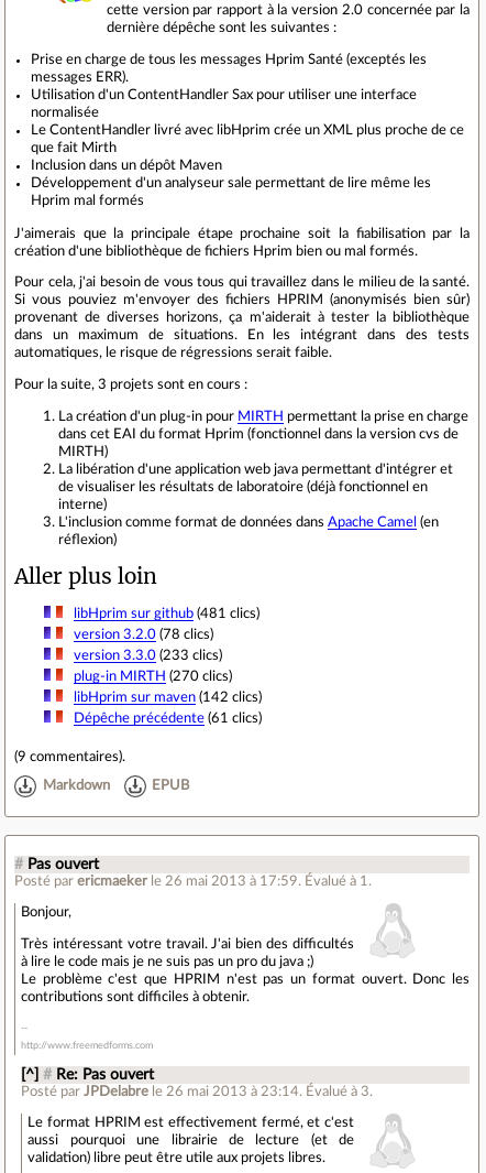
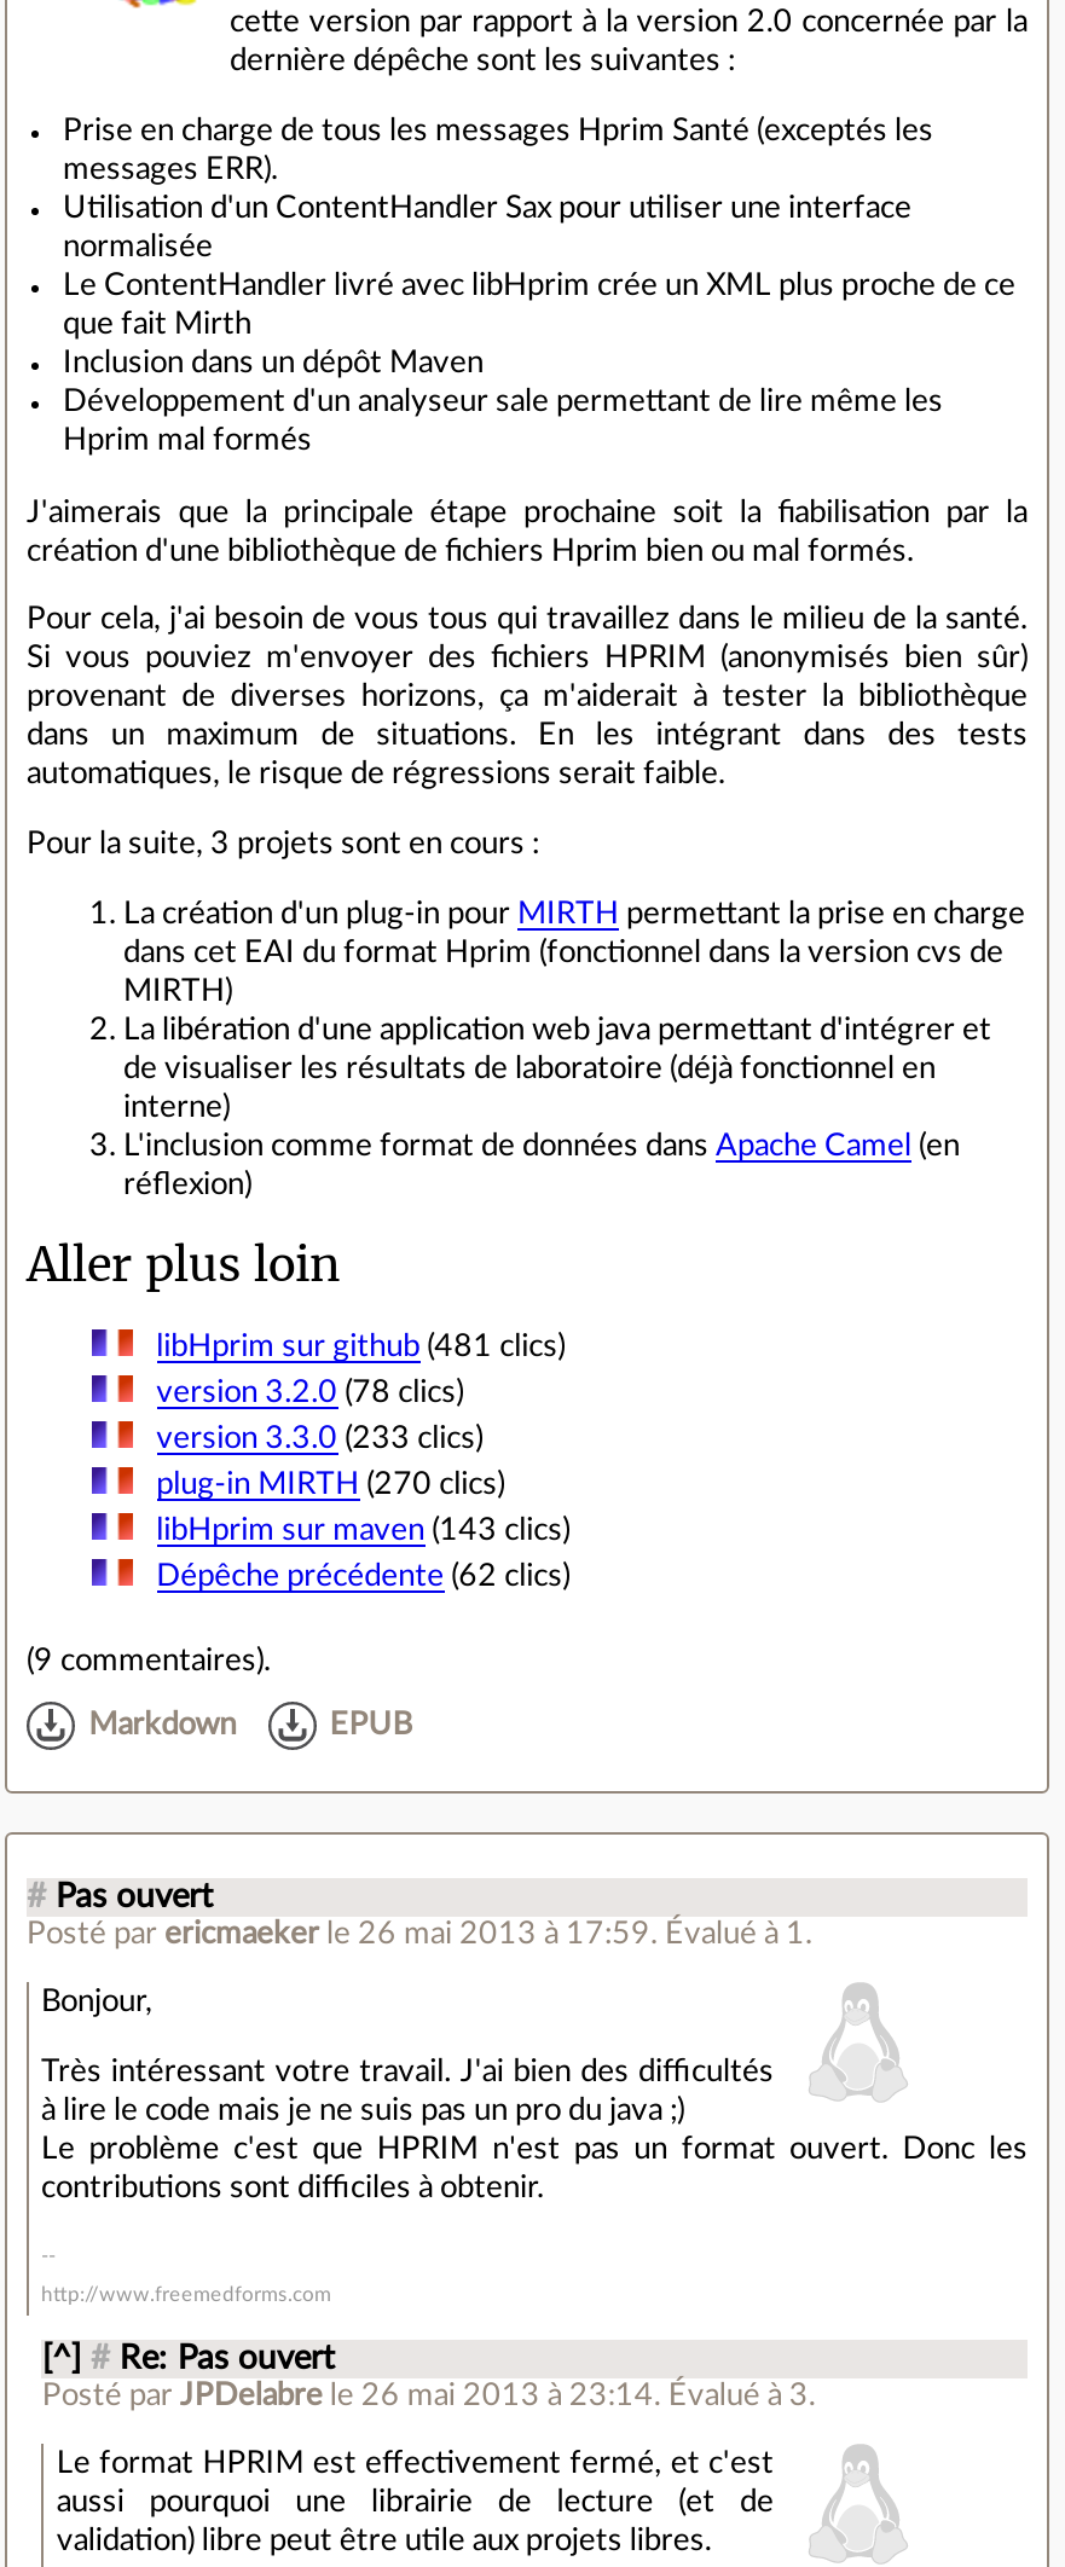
- libHprim sur maven (142 clics)
+ libHprim sur maven (143 clics)

- Dépêche précédente (61 clics)
+ Dépêche précédente (62 clics)
